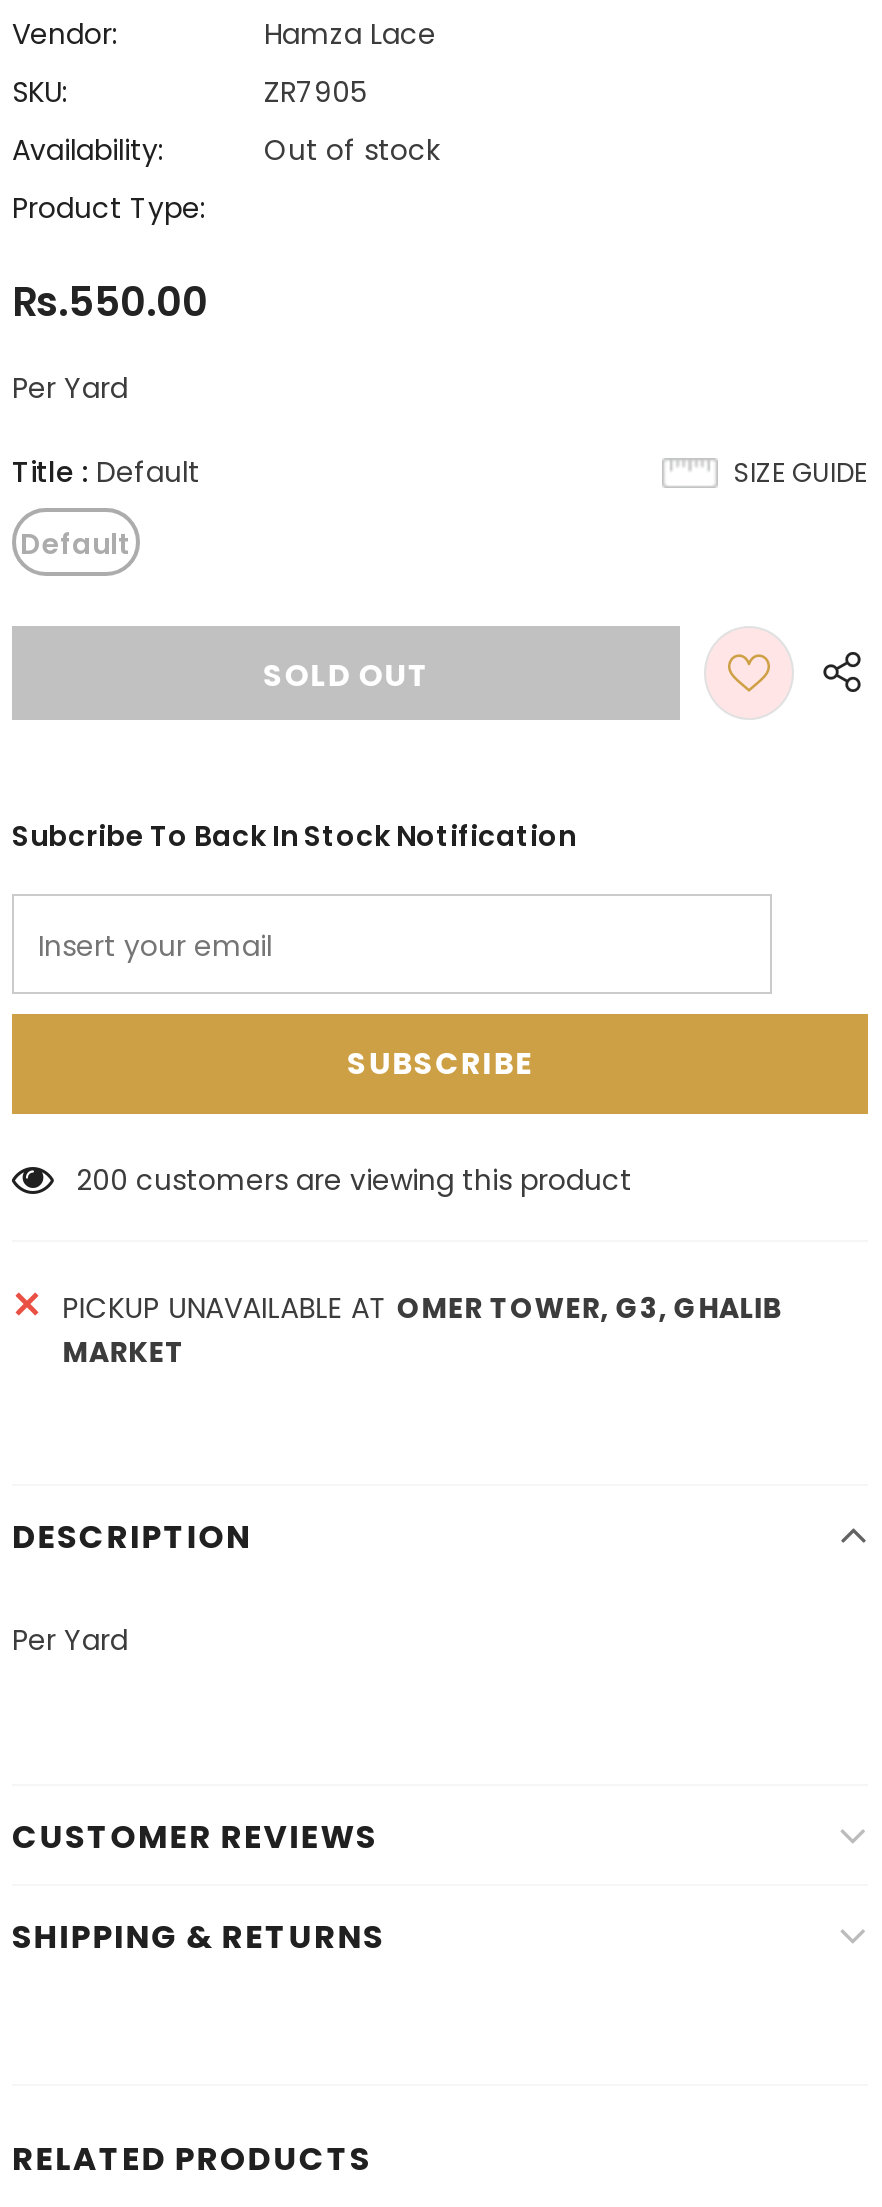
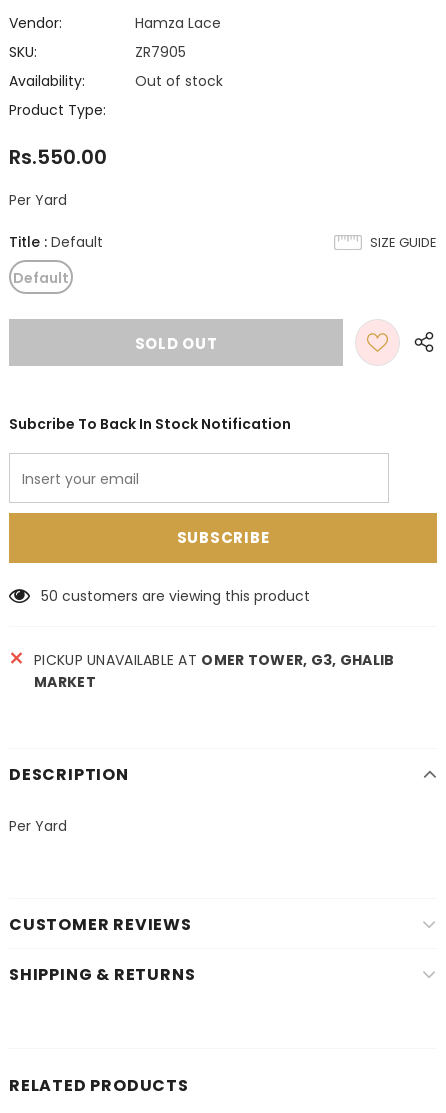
- 200 customers are viewing this product
+ 50 customers are viewing this product
